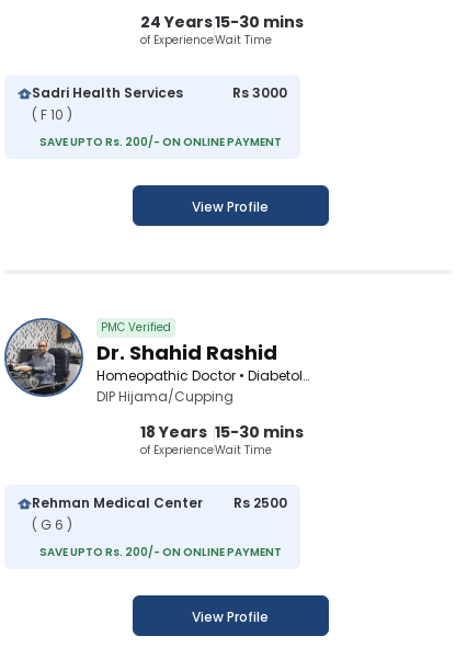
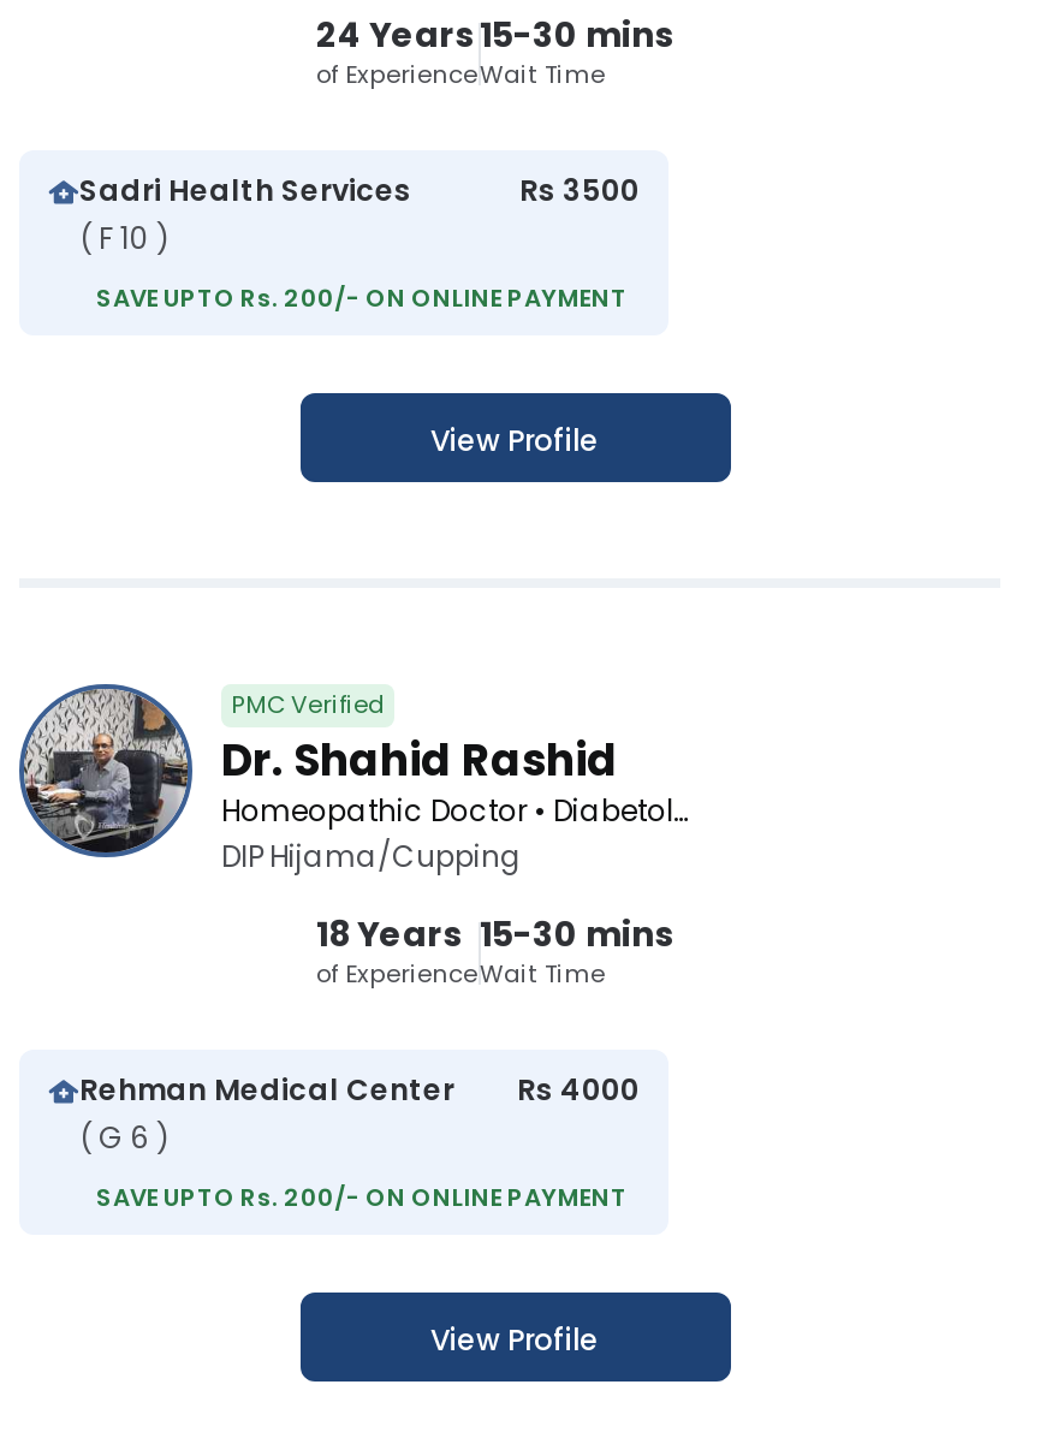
- Rs 3000
+ Rs 3500

- Rehman Medical Center Rs 2500
+ Rehman Medical Center Rs 4000
